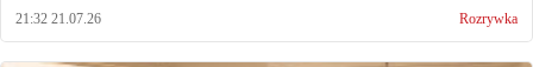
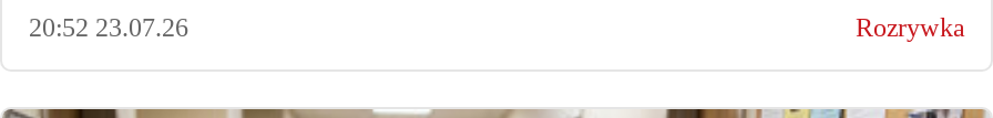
- 21:32 21.07.26
+ 20:52 23.07.26
